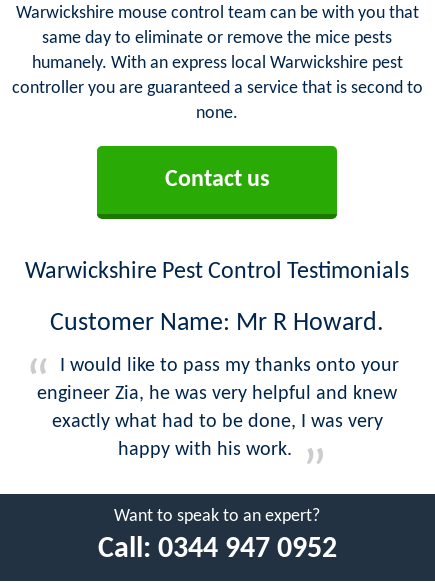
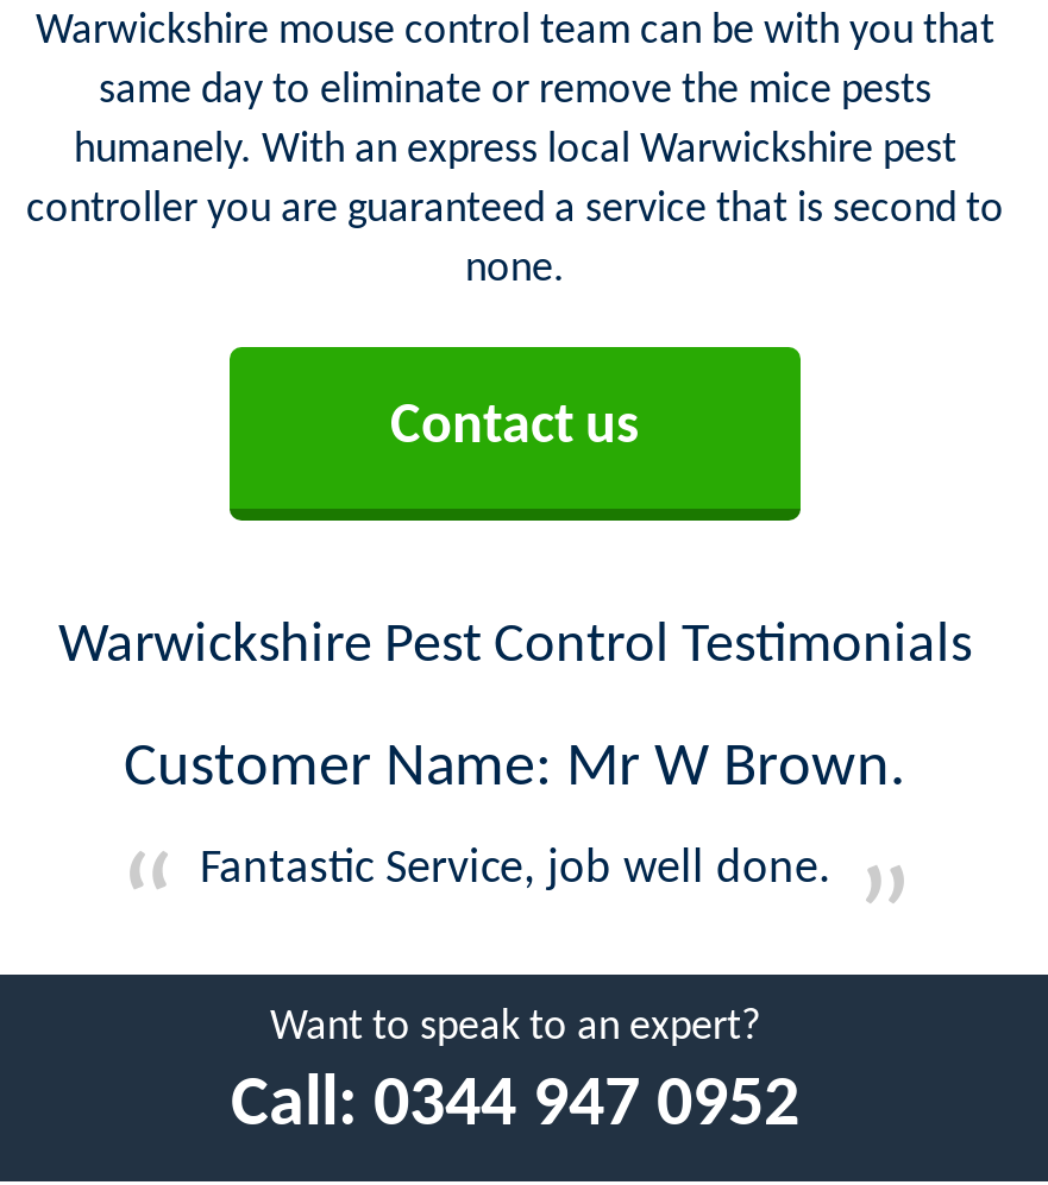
- Customer Name: Mr R Howard.
+ Customer Name: Mr W Brown.

- I would like to pass my thanks onto your
- engineer Zia, he was very helpful and knew
- exactly what had to be done, I was very
- happy with his work.
+ Fantastic Service, job well done.
